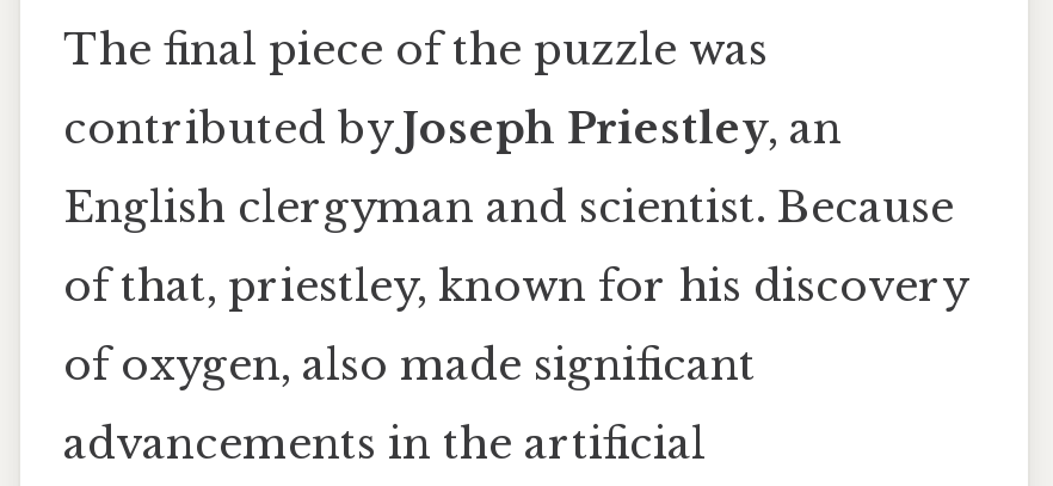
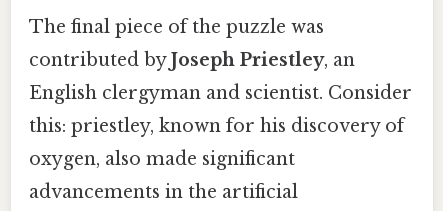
- English clergyman and scientist. Because
+ English clergyman and scientist. Consider

- of that, priestley, known for his discovery
+ this: priestley, known for his discovery of

- of oxygen, also made significant
+ oxygen, also made significant
